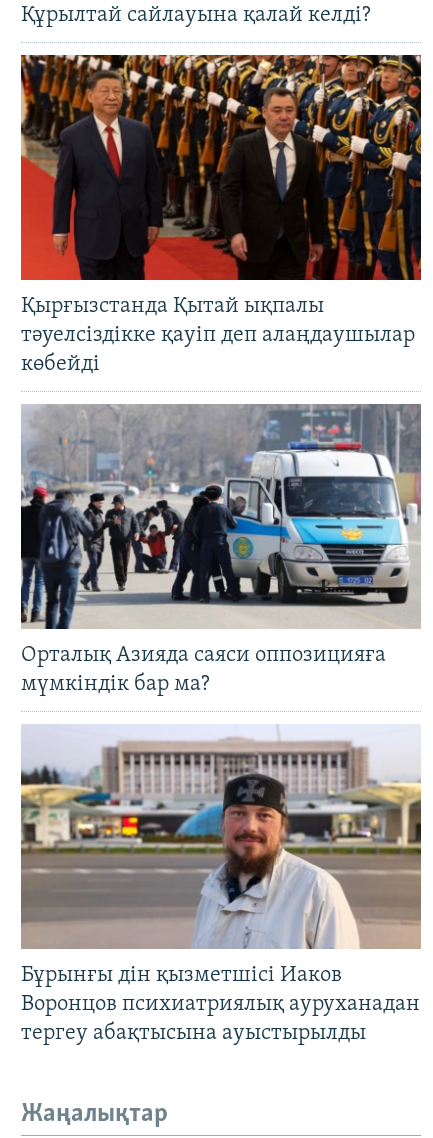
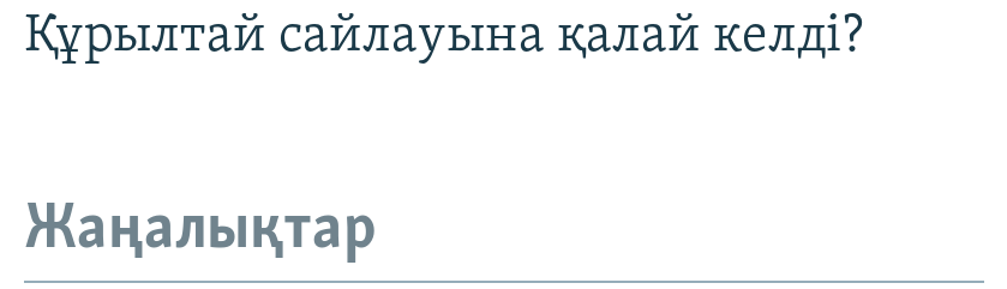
- [image]
- Қырғызстанда Қытай ықпалы
- тәуелсіздікке қауіп деп алаңдаушылар
- көбейді

- [image]
- Орталық Азияда саяси оппозицияға
- мүмкіндік бар ма?

- [image]
- Бұрынғы дін қызметшісі Иаков
- Воронцов психиатриялық ауруханадан
- тергеу абақтысына ауыстырылды
